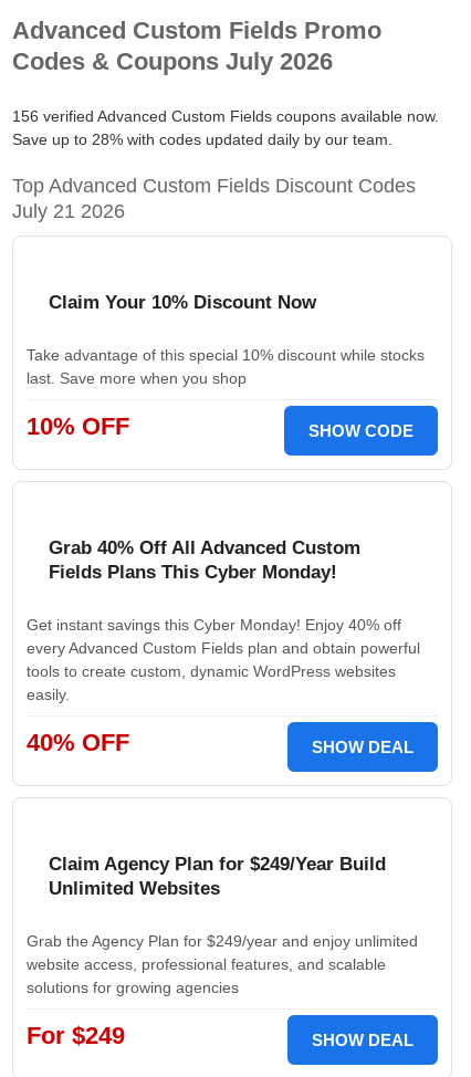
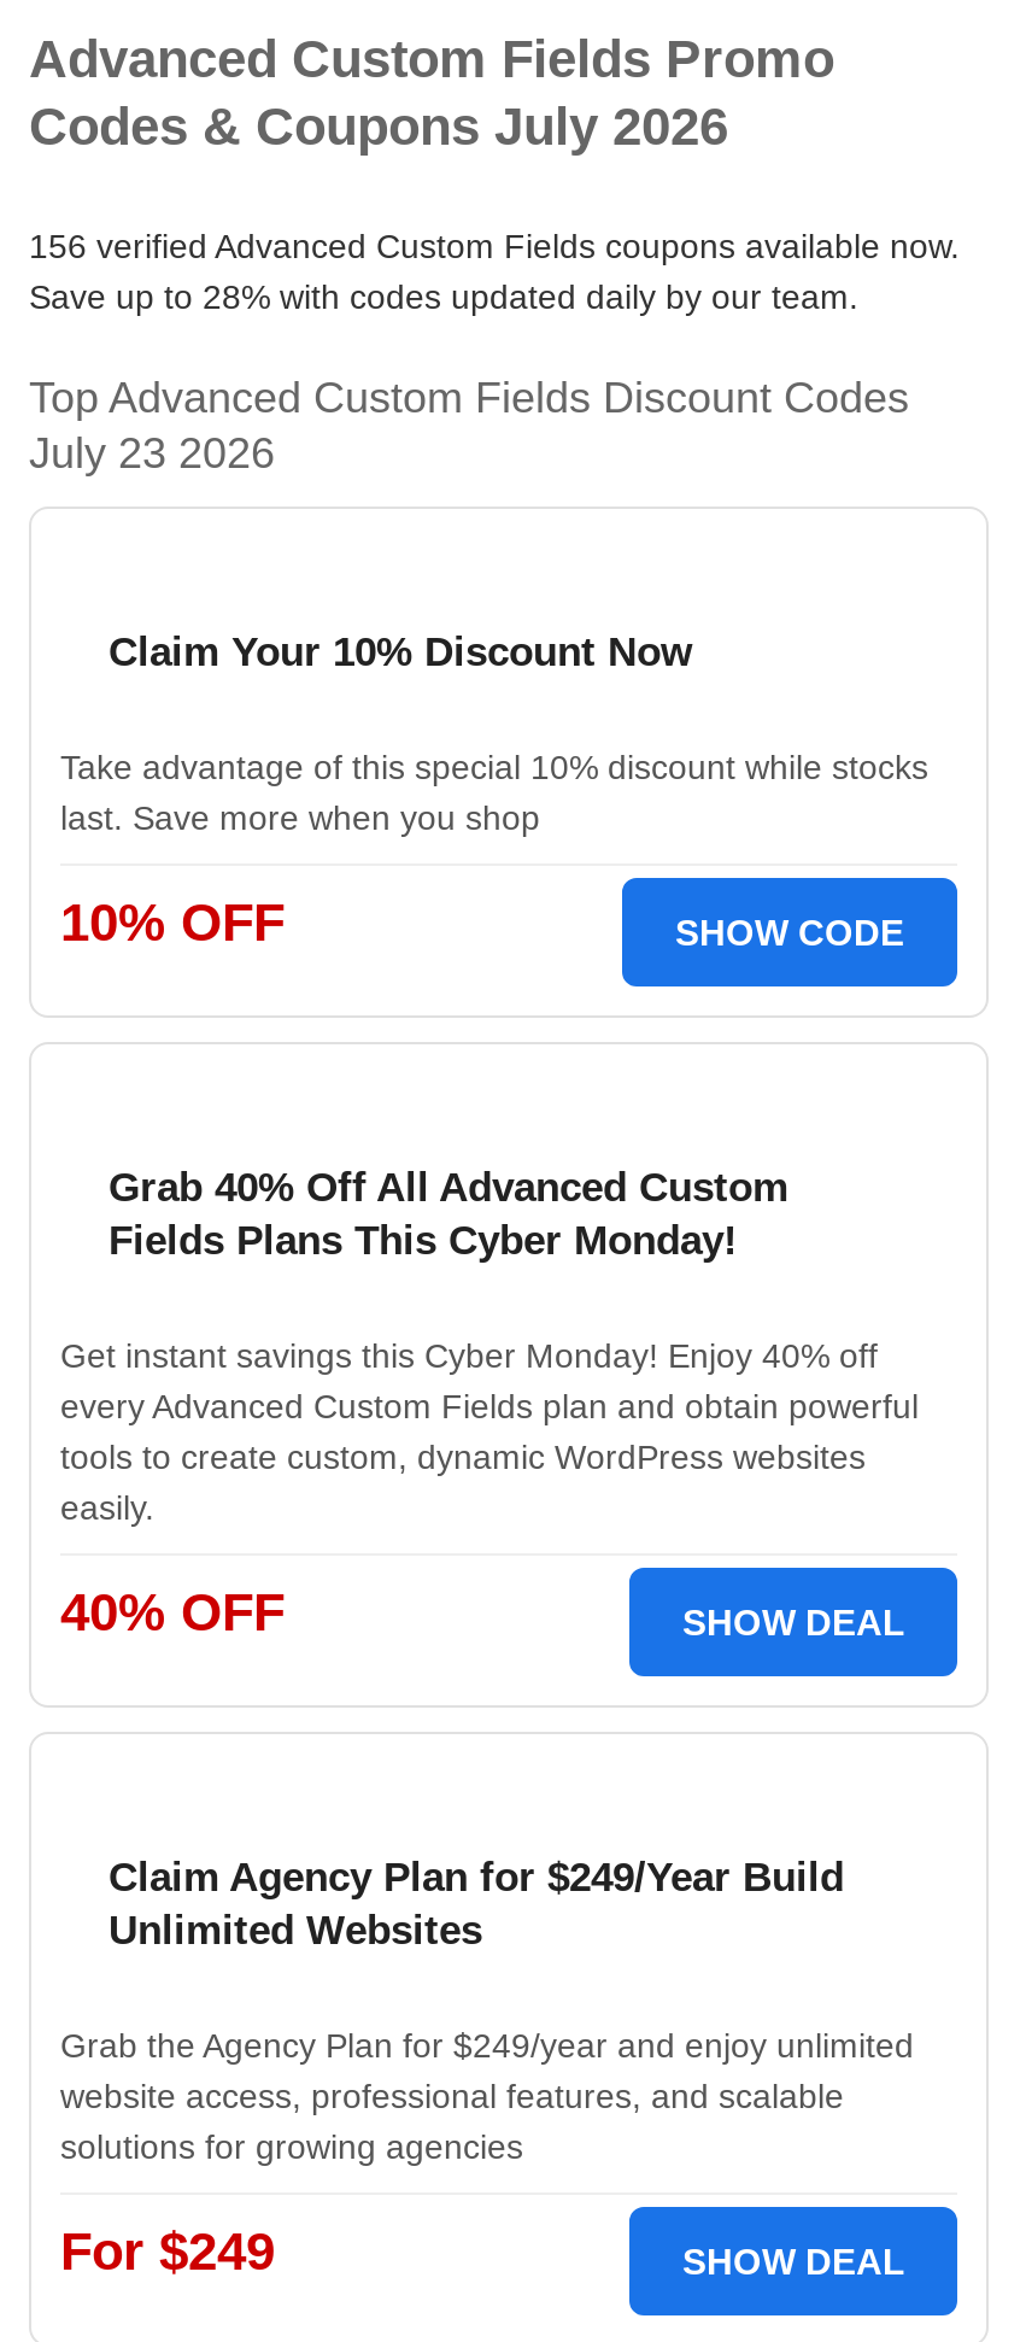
- July 21 2026
+ July 23 2026
